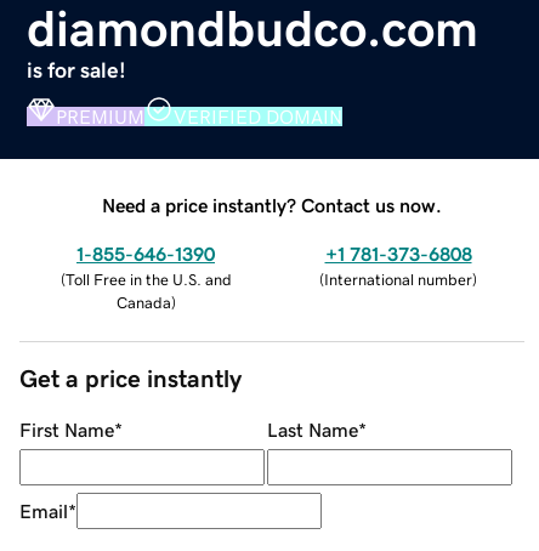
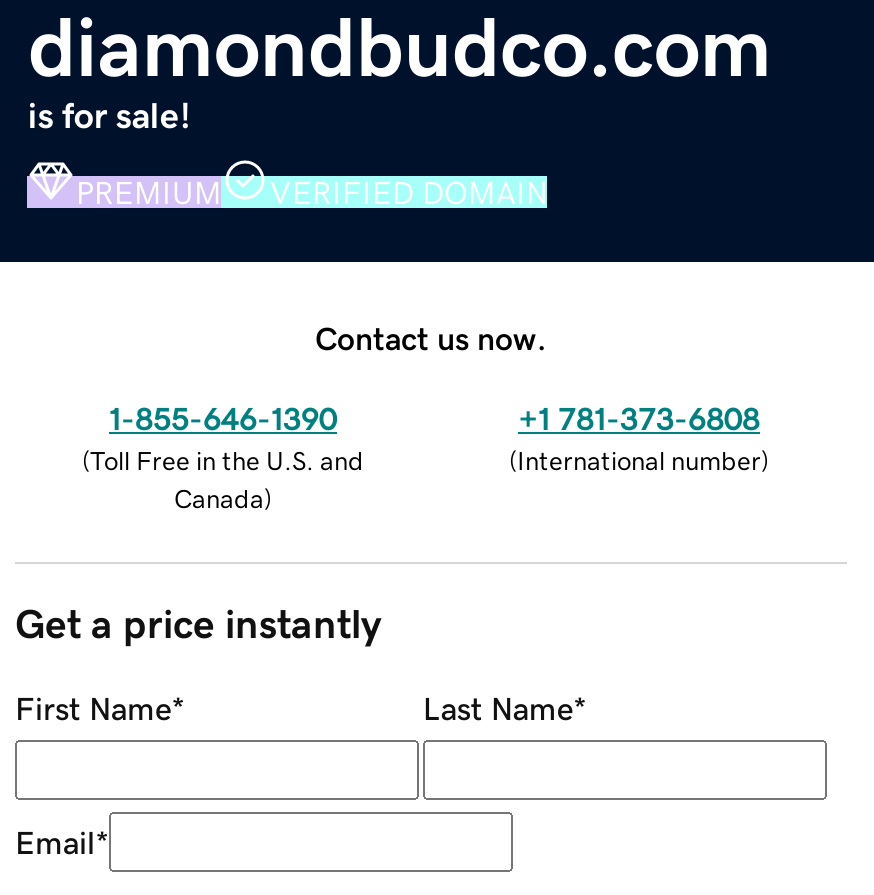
- Need a price instantly? Contact us now.
+ Contact us now.
